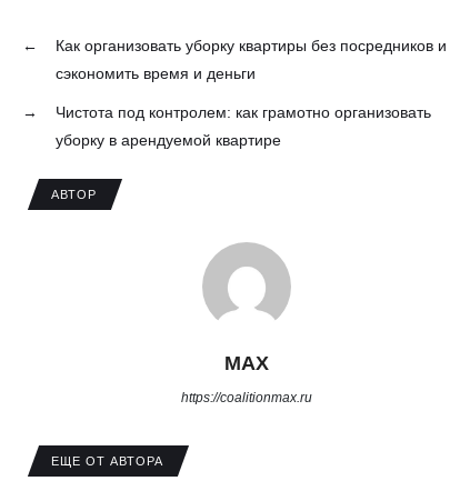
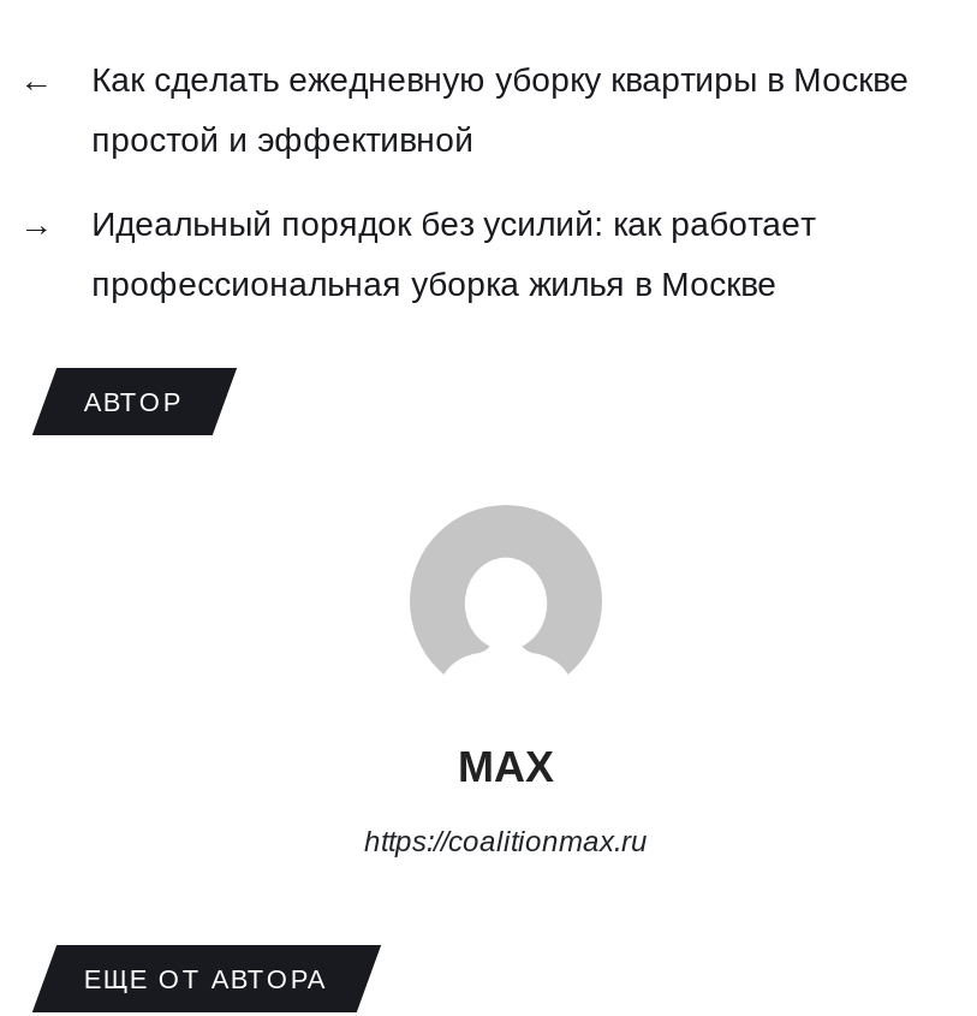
- Как организовать уборку квартиры без посредников и
+ Как сделать ежедневную уборку квартиры в Москве

- сэкономить время и деньги
+ простой и эффективной

- Чистота под контролем: как грамотно организовать
+ Идеальный порядок без усилий: как работает

- уборку в арендуемой квартире
+ профессиональная уборка жилья в Москве
